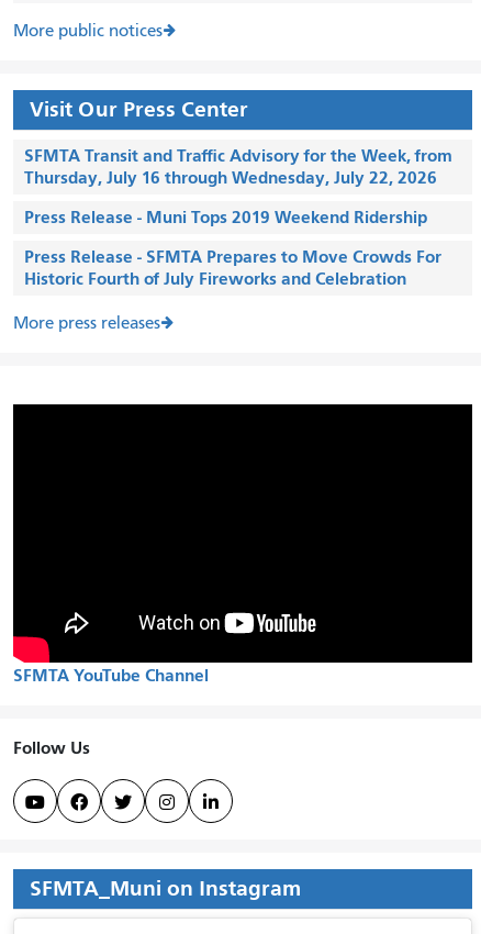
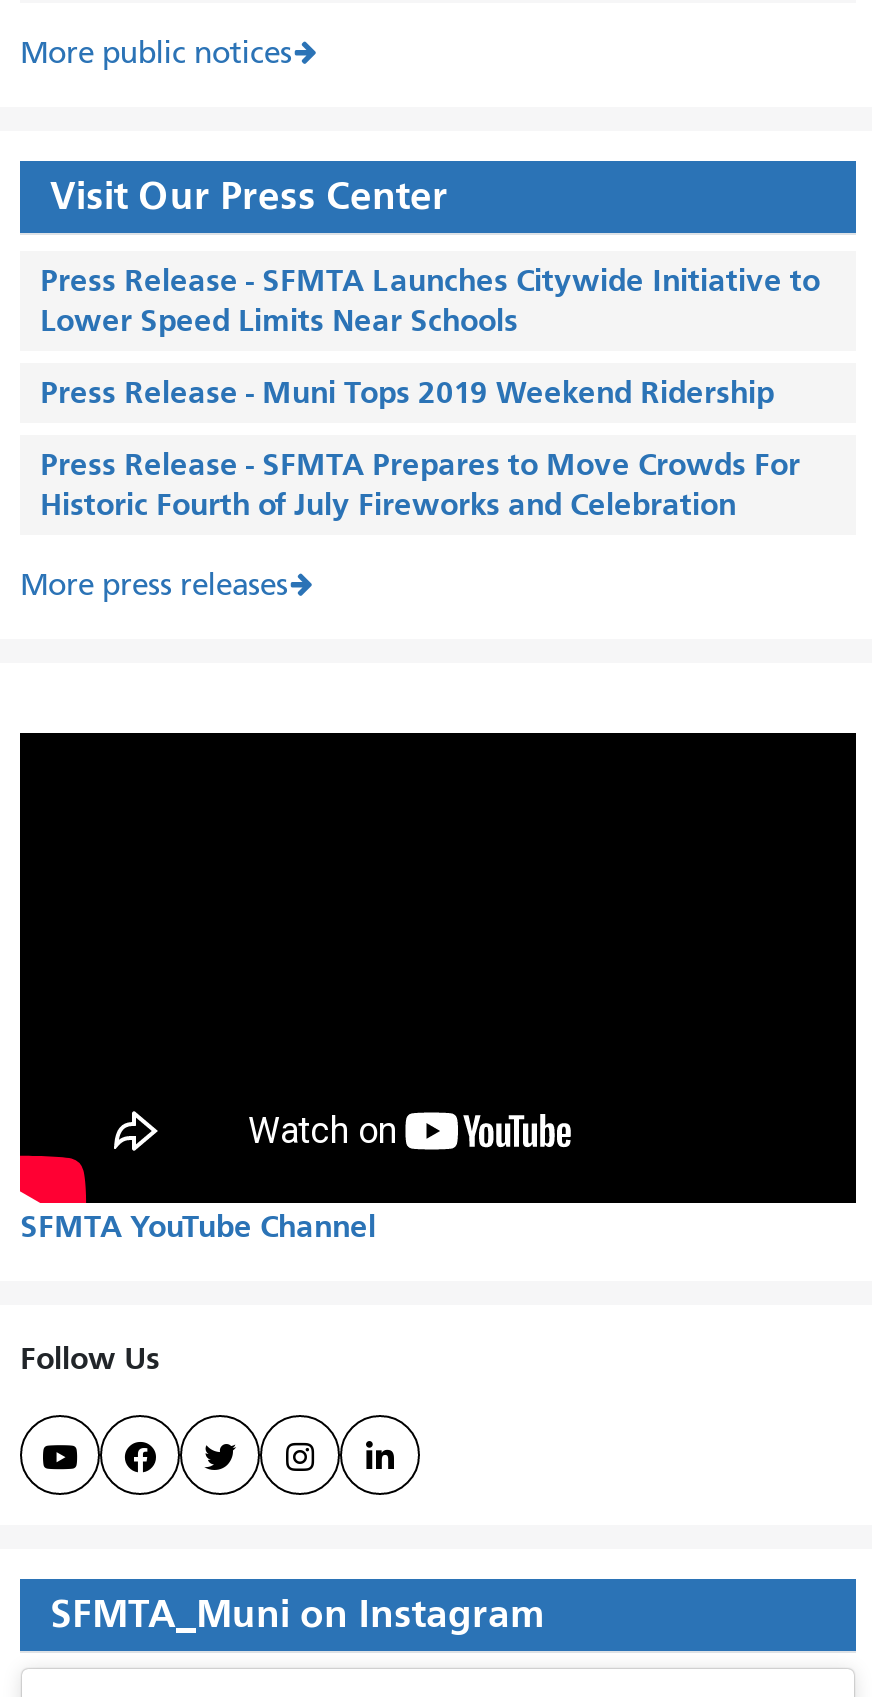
- SFMTA Transit and Traffic Advisory for the Week, from
- Thursday, July 16 through Wednesday, July 22, 2026
+ Press Release - SFMTA Launches Citywide Initiative to
+ Lower Speed Limits Near Schools
